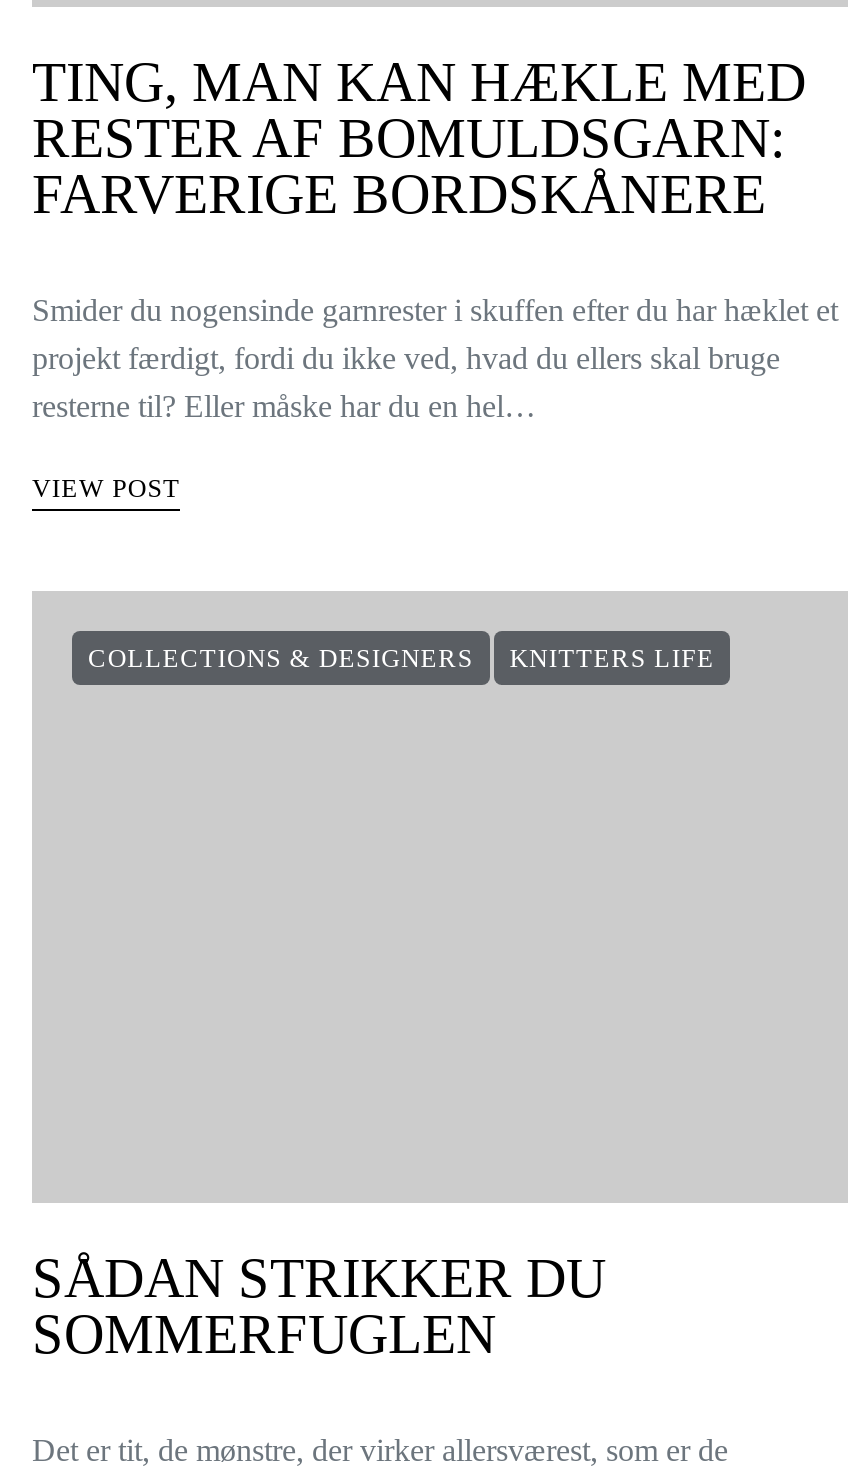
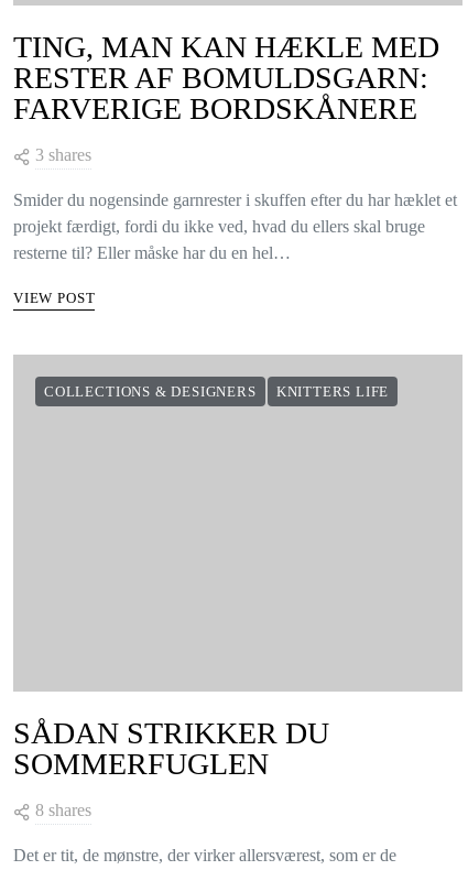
+ 3 shares

+ 8 shares
